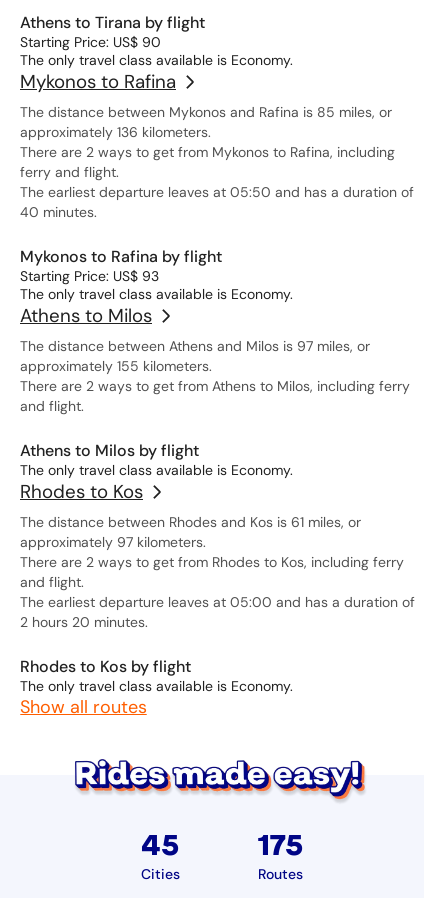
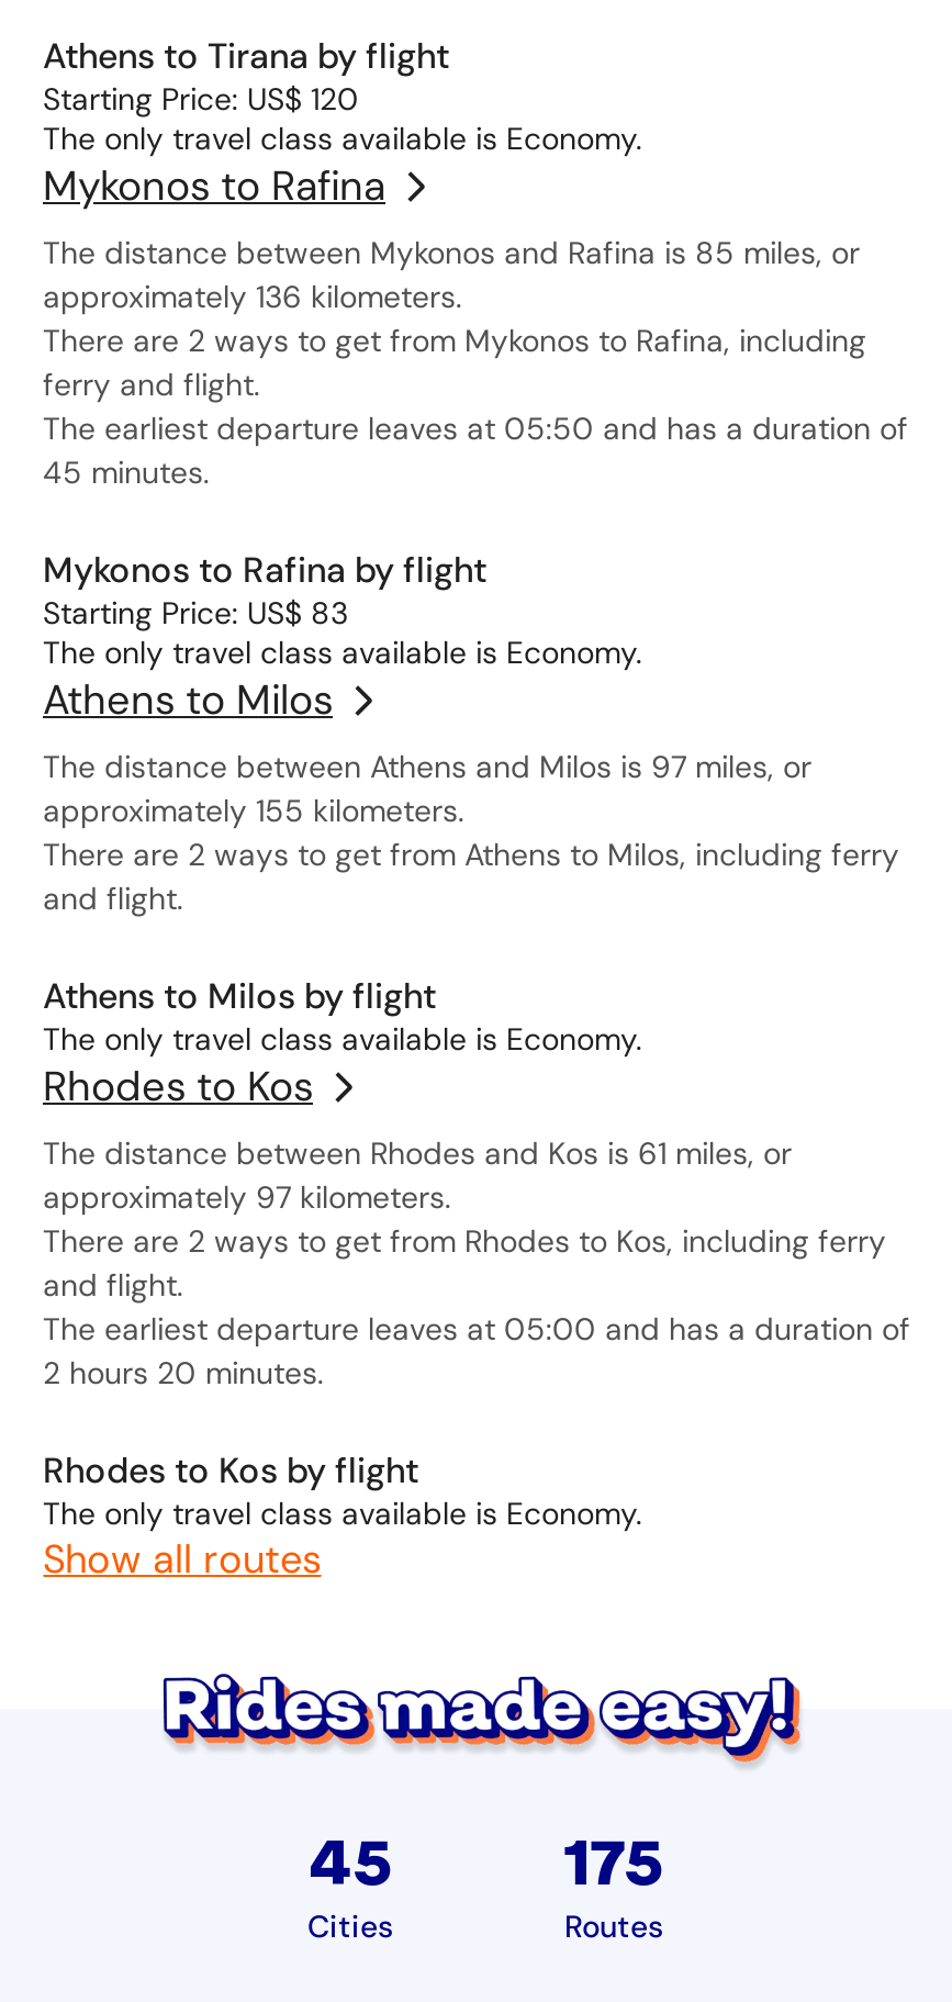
- Starting Price: US$ 90
+ Starting Price: US$ 120

- 40 minutes.
+ 45 minutes.

- Starting Price: US$ 93
+ Starting Price: US$ 83
